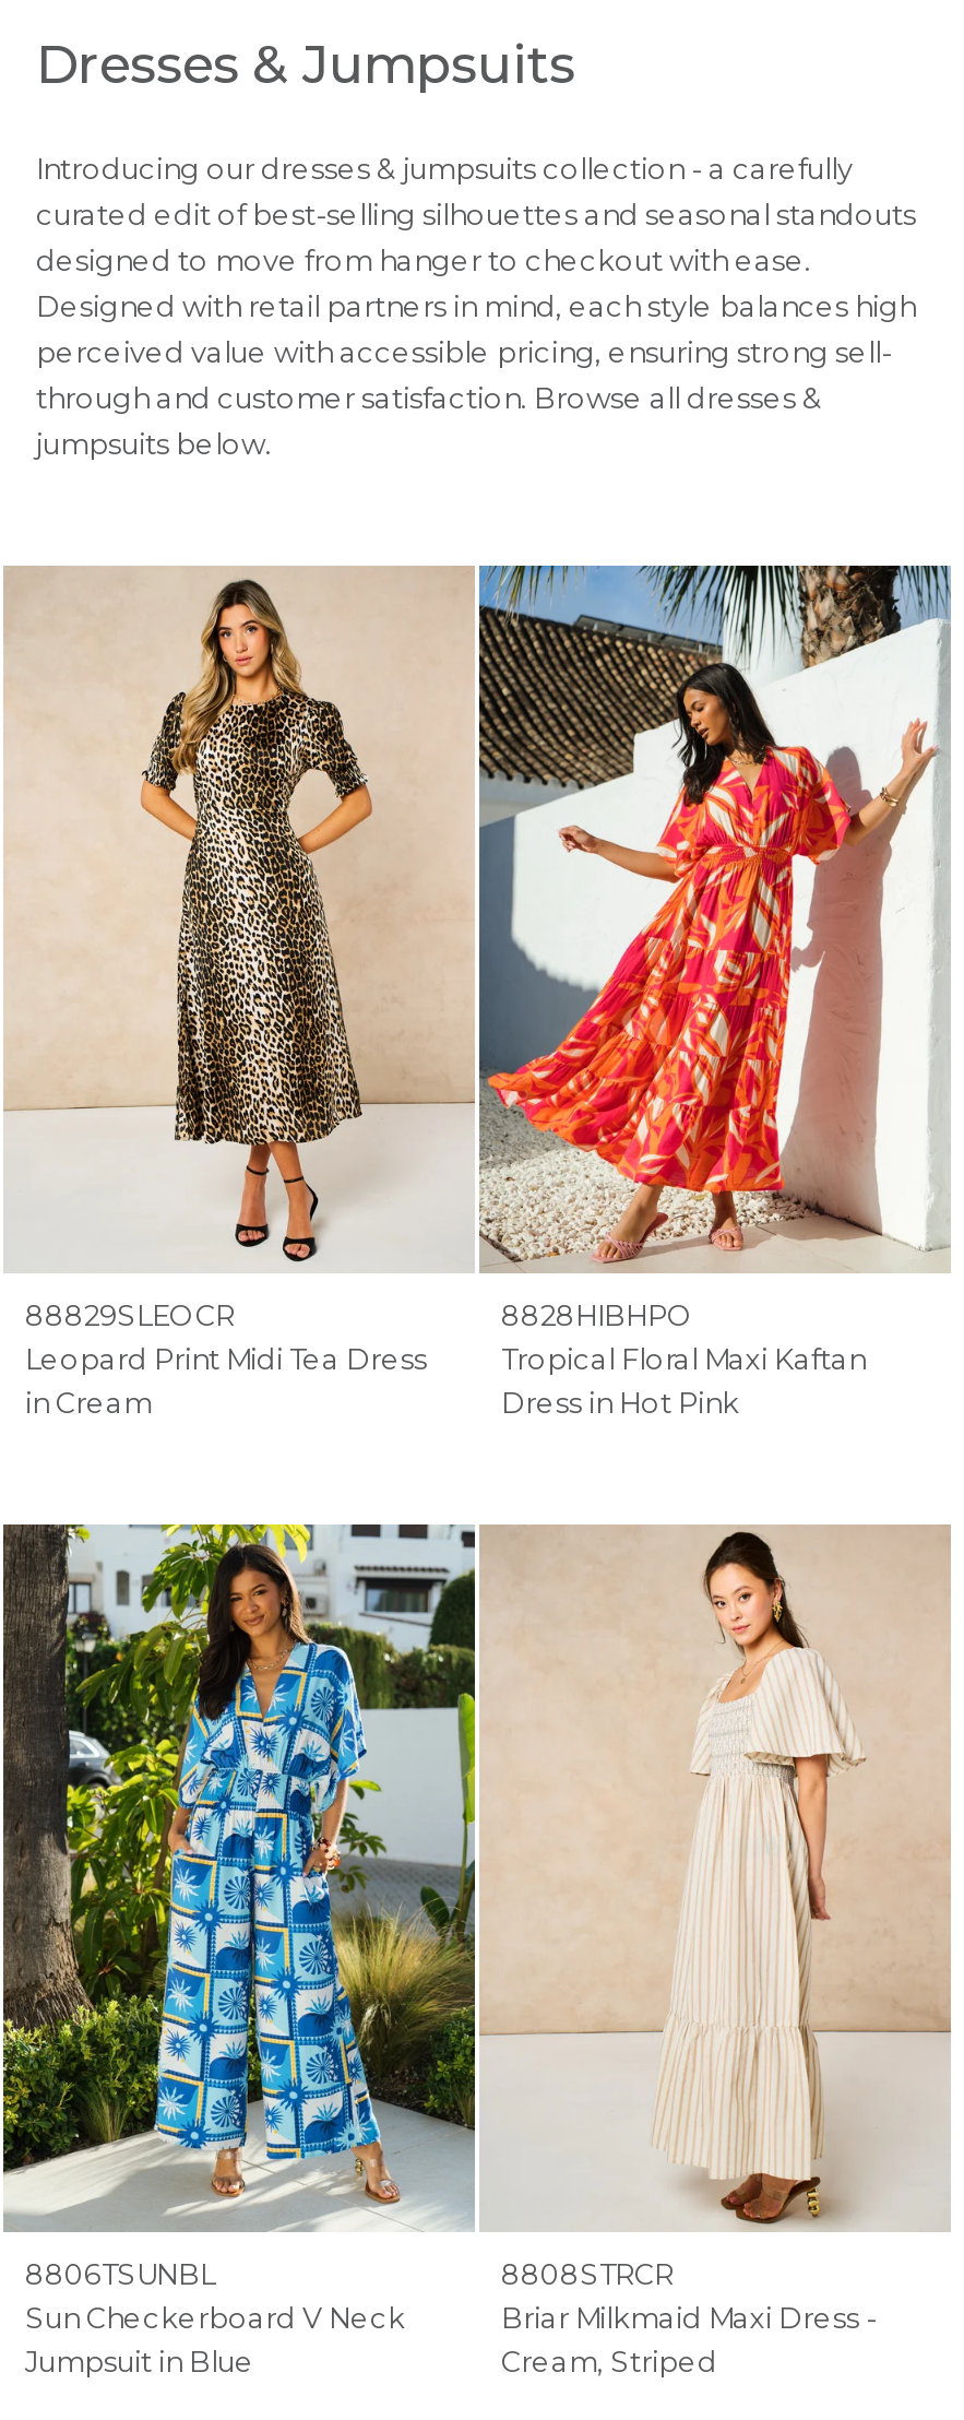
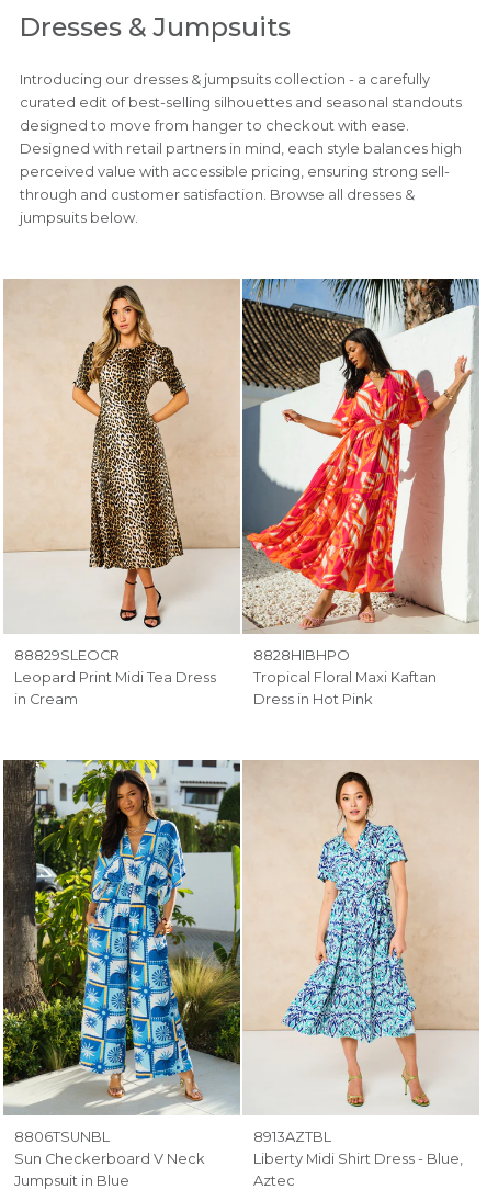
- [image]
- 8808STRCR
- Briar Milkmaid Maxi Dress -
- Cream, Striped
+ [image]
+ 8913AZTBL
+ Liberty Midi Shirt Dress - Blue,
+ Aztec
